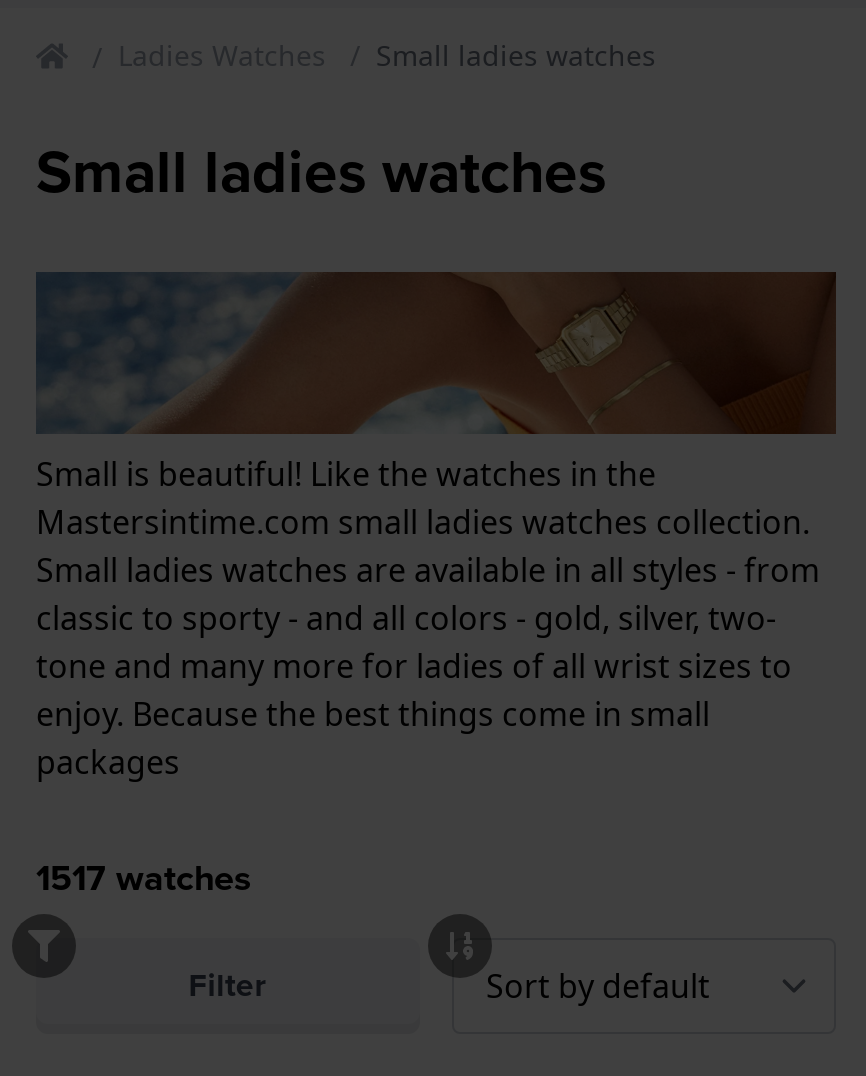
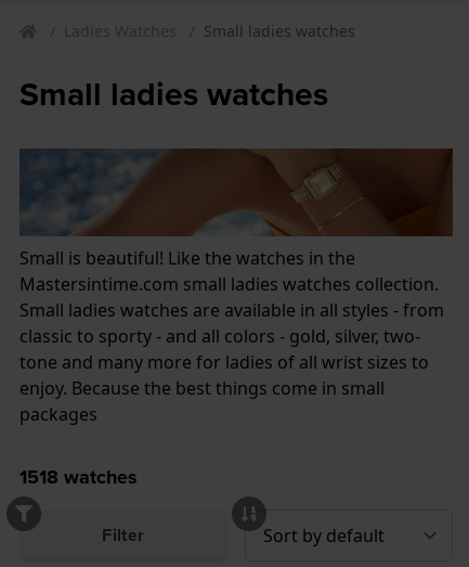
- 1517 watches
+ 1518 watches
